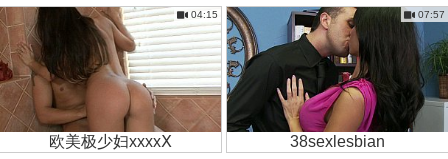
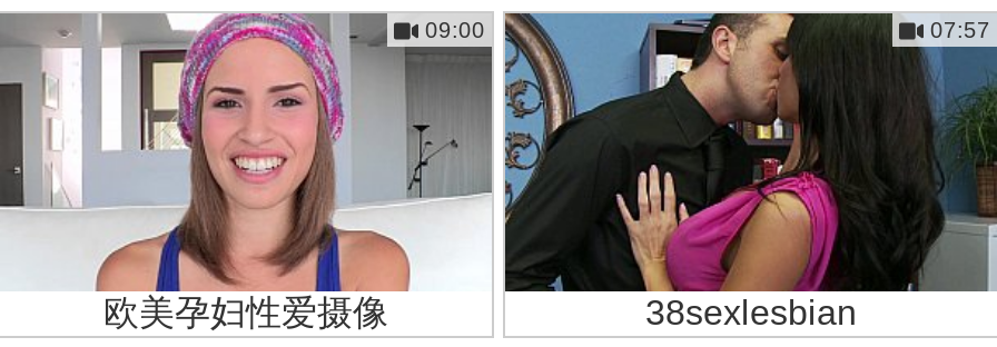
- [image]
- 04:15
+ [image]
+ 09:00

- 欧美极少妇xxxxⅩ
+ 欧美孕妇性爱摄像
